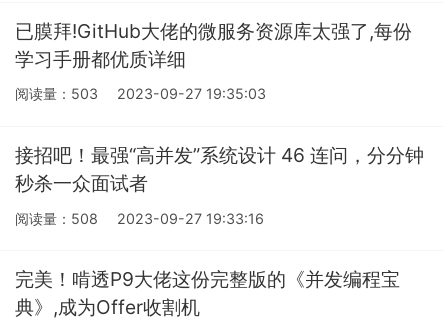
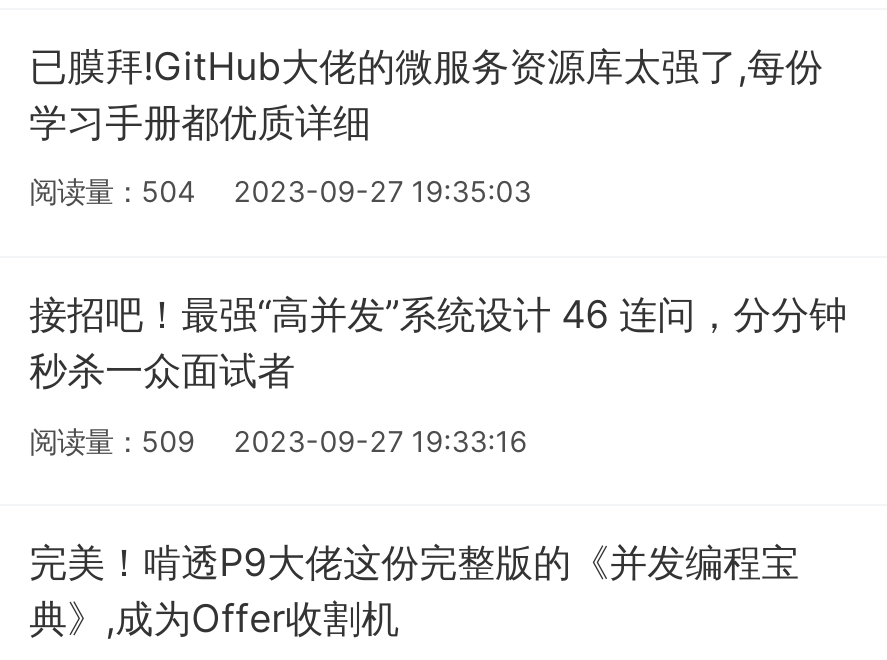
- 阅读量：503 2023-09-27 19:35:03
+ 阅读量：504 2023-09-27 19:35:03

- 阅读量：508 2023-09-27 19:33:16
+ 阅读量：509 2023-09-27 19:33:16
